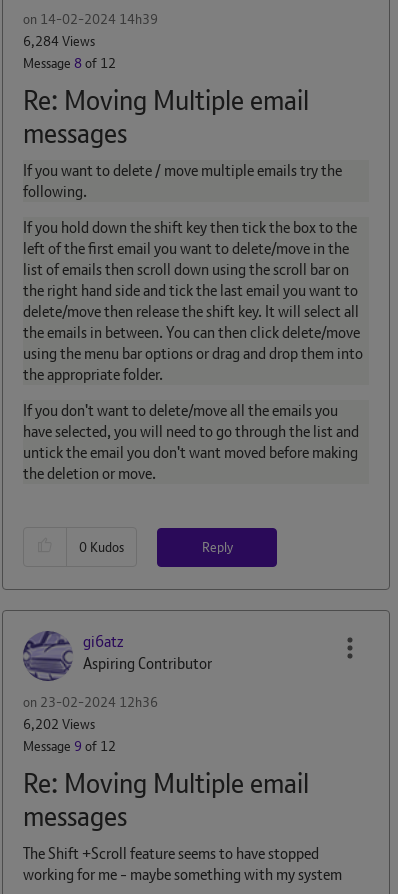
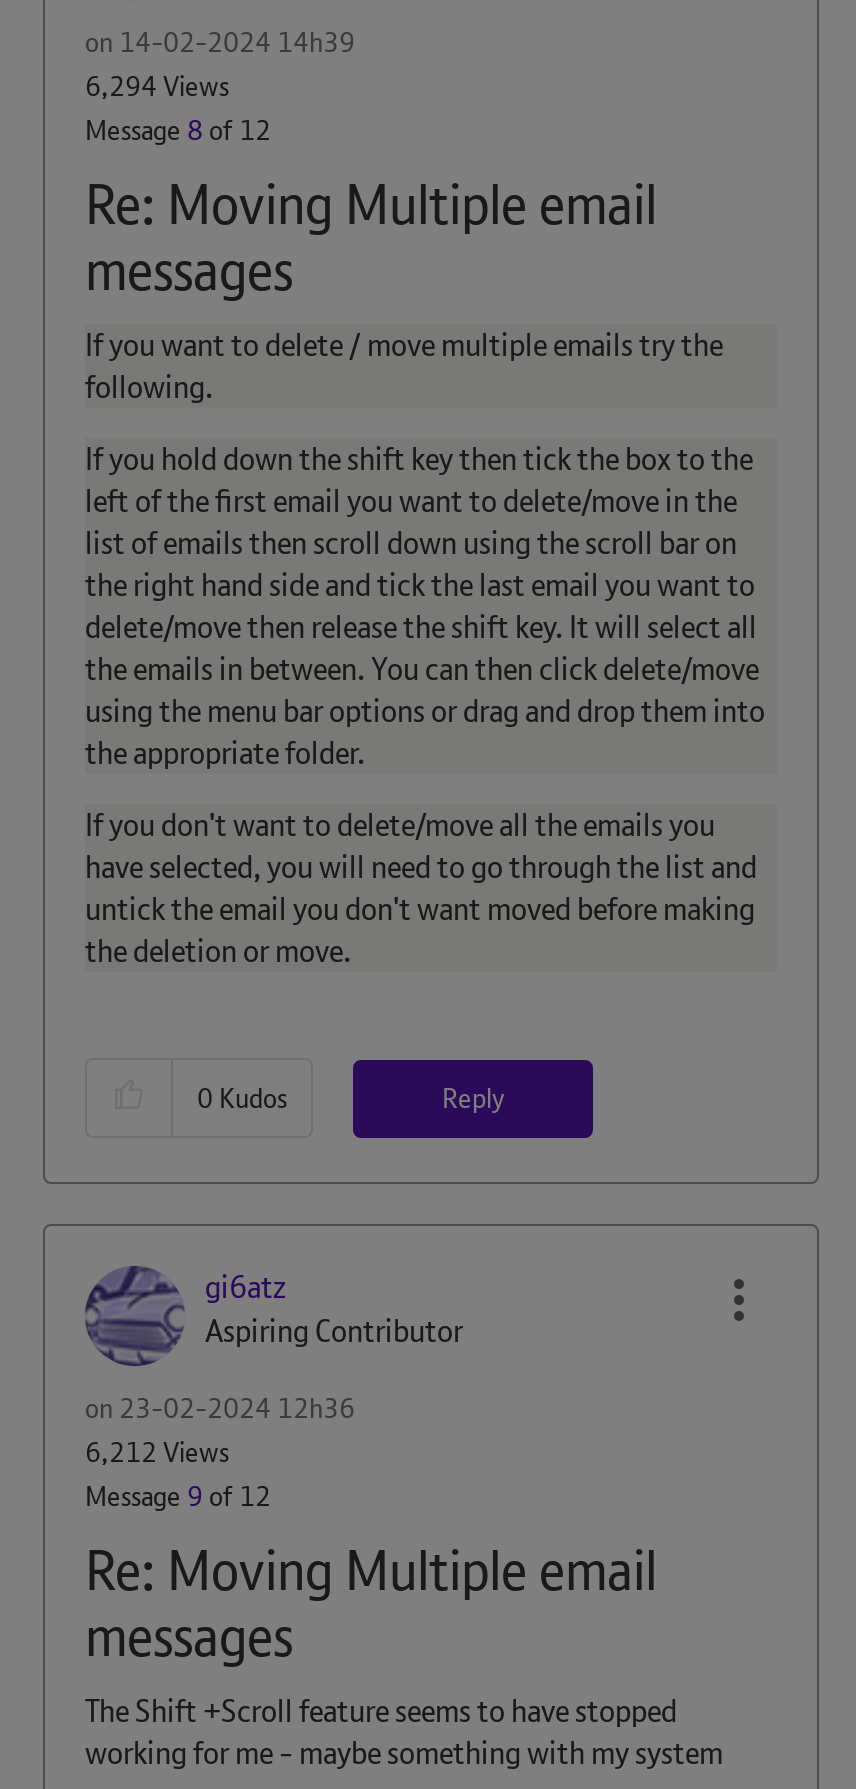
- 6,284 Views
+ 6,294 Views

- 6,202 Views
+ 6,212 Views
